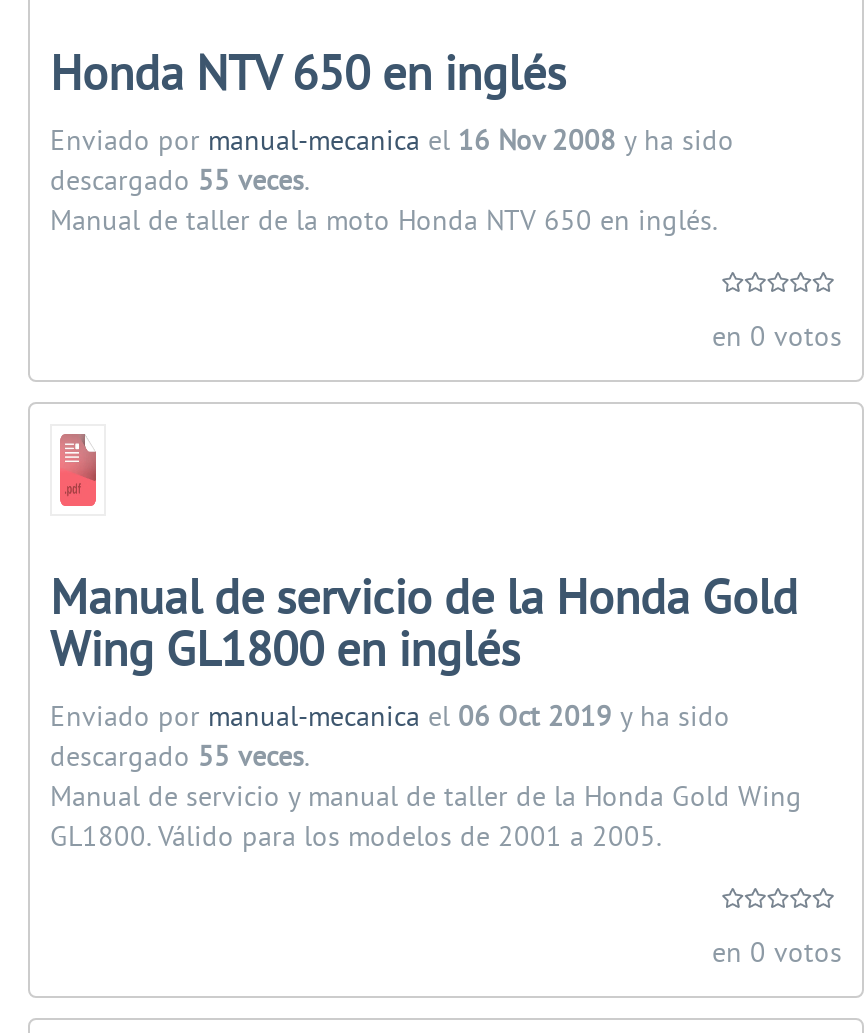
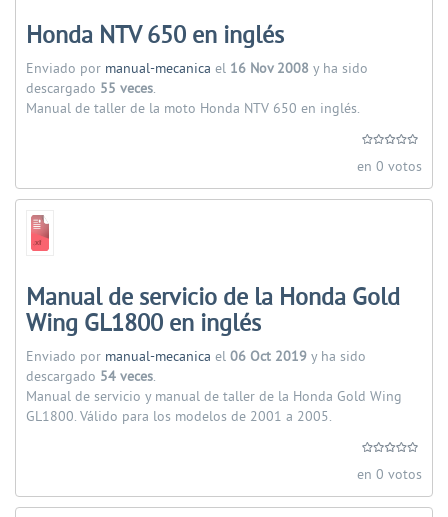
- descargado 55 veces.
+ descargado 54 veces.
